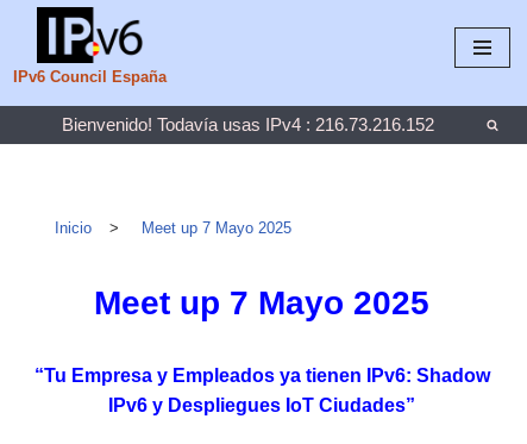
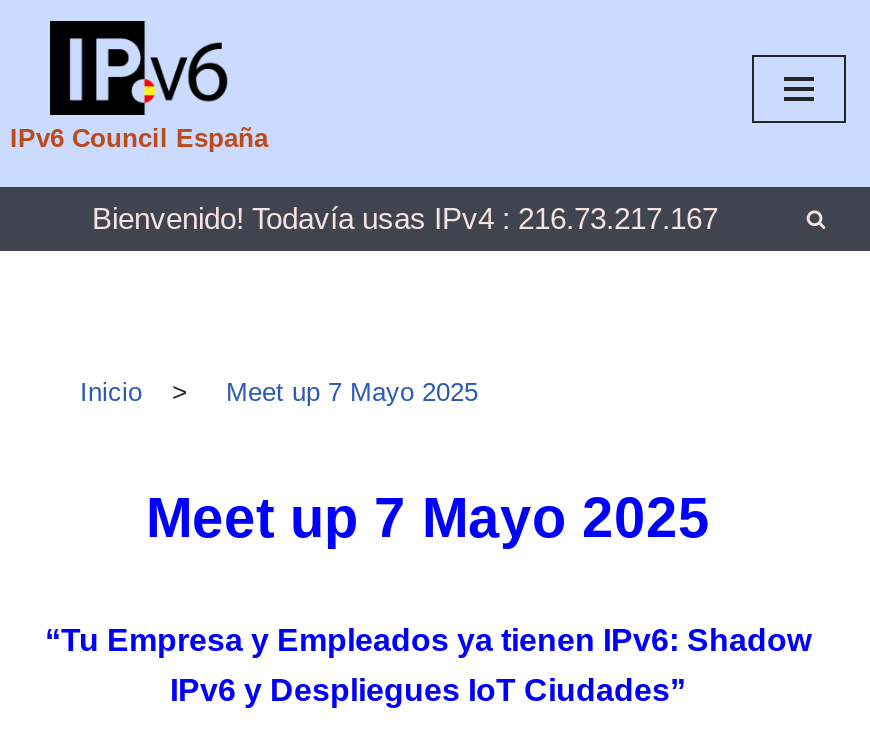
- Bienvenido! Todavía usas IPv4 : 216.73.216.152
+ Bienvenido! Todavía usas IPv4 : 216.73.217.167
